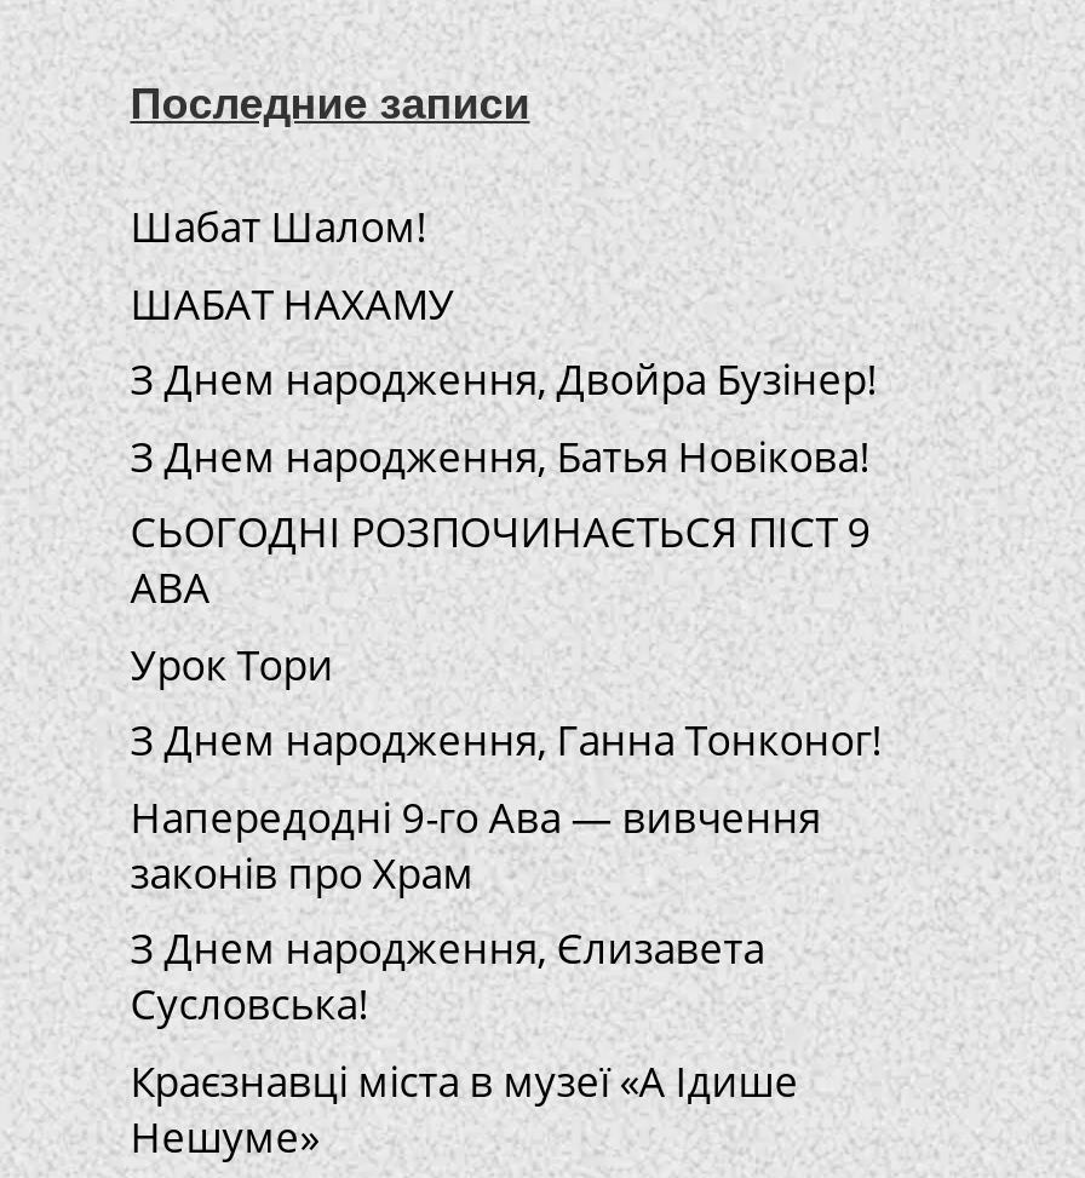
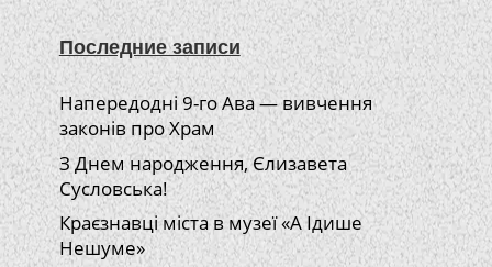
- Шабат Шалом!
- ШАБАТ НАХАМУ
- З Днем народження, Двойра Бузінер!
- З Днем народження, Батья Новікова!
- СЬОГОДНІ РОЗПОЧИНАЄТЬСЯ ПІСТ 9
- АВА
- Урок Тори
- З Днем народження, Ганна Тонконог!
